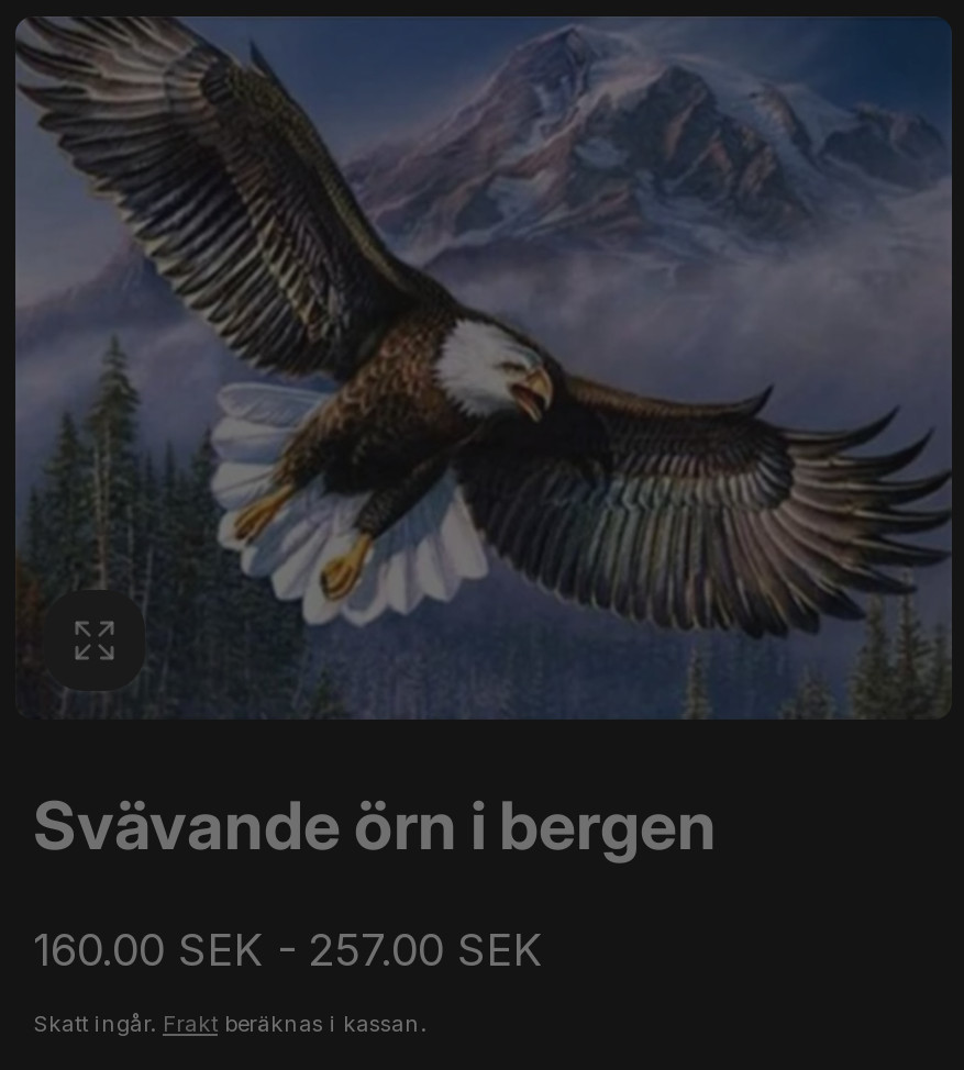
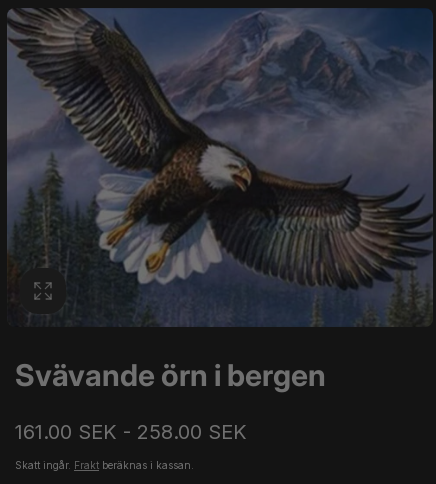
- 160.00 SEK - 257.00 SEK
+ 161.00 SEK - 258.00 SEK
